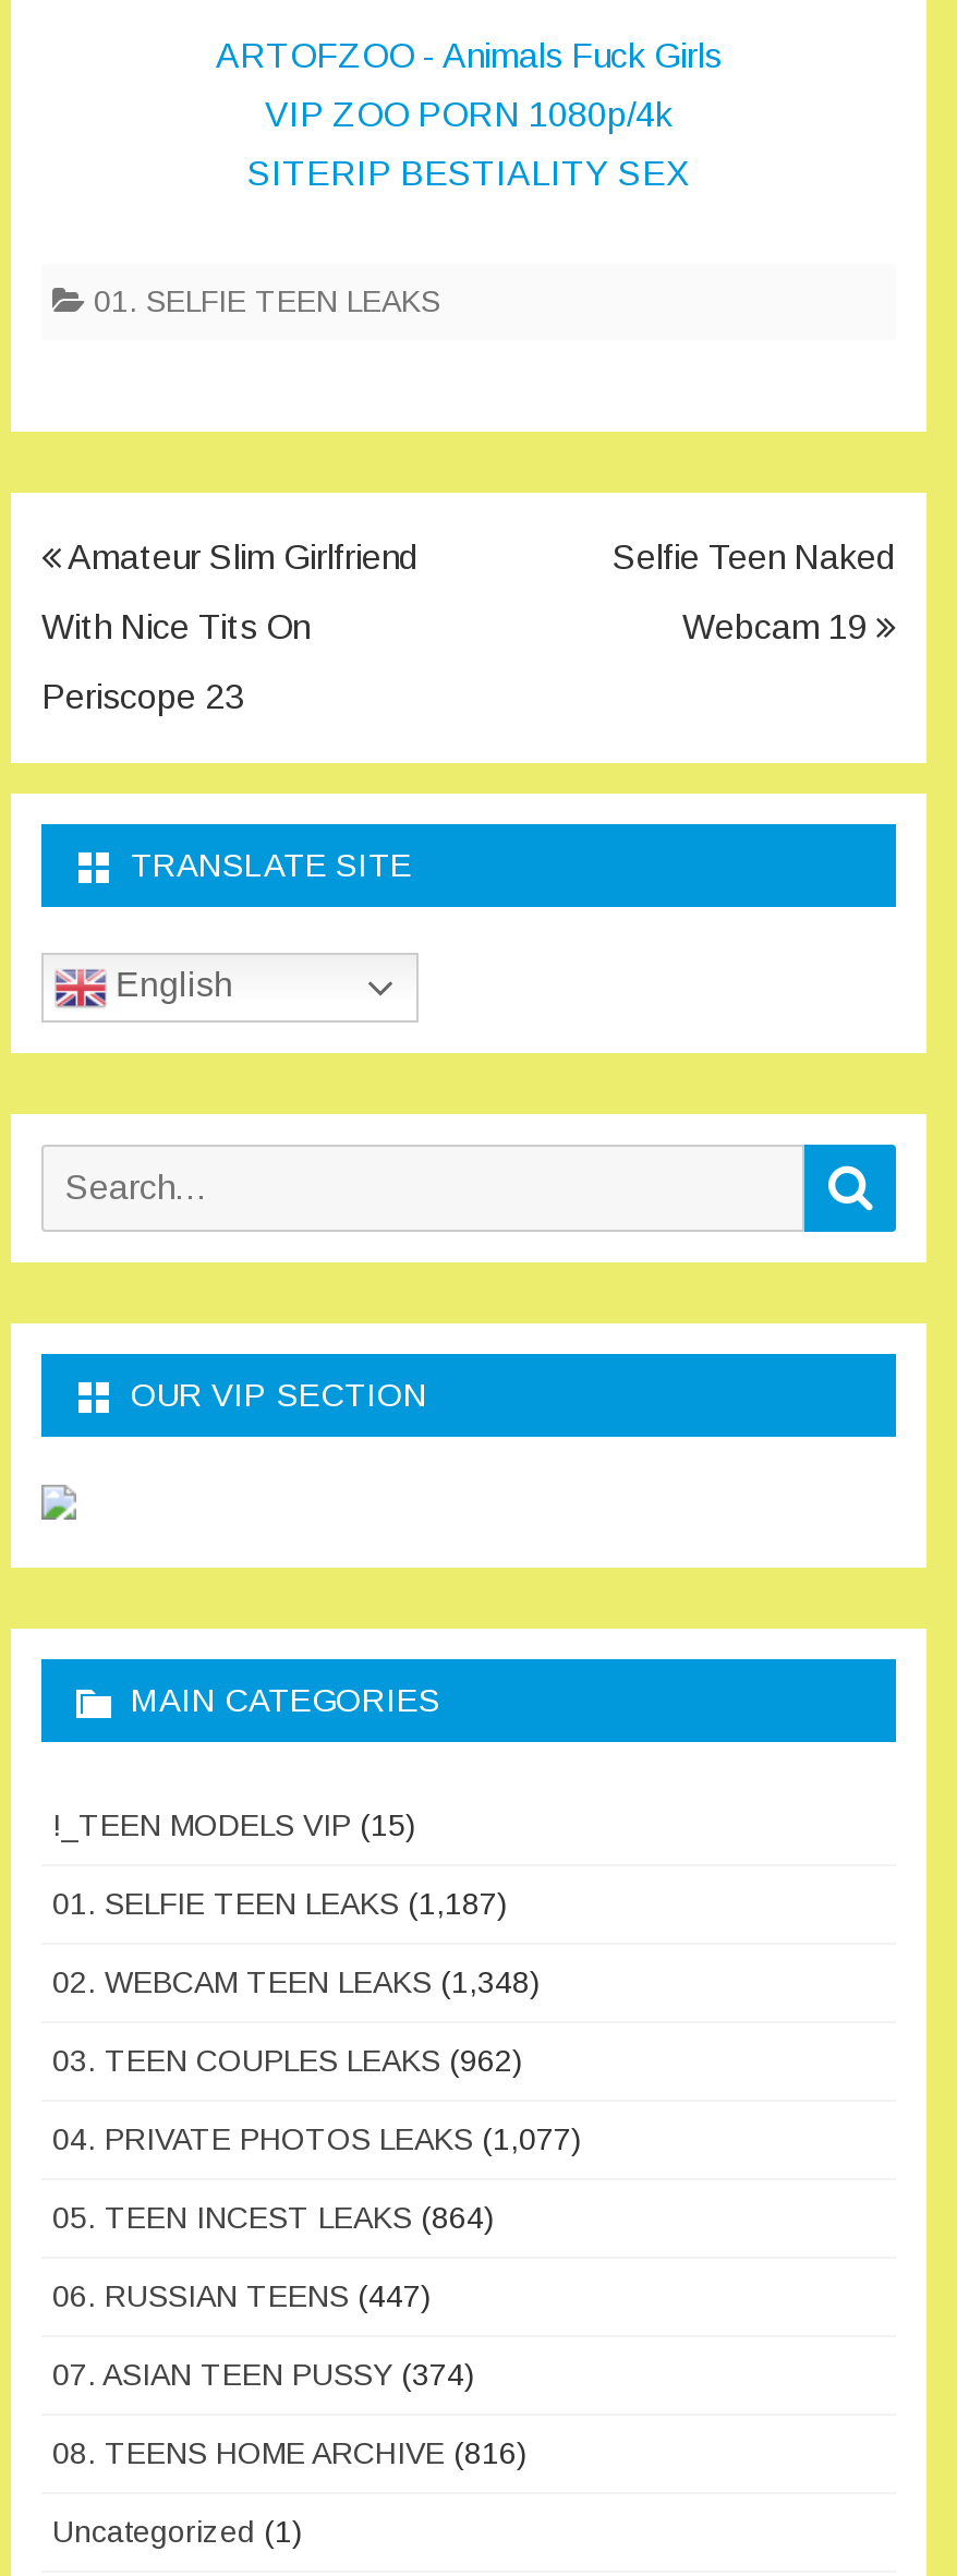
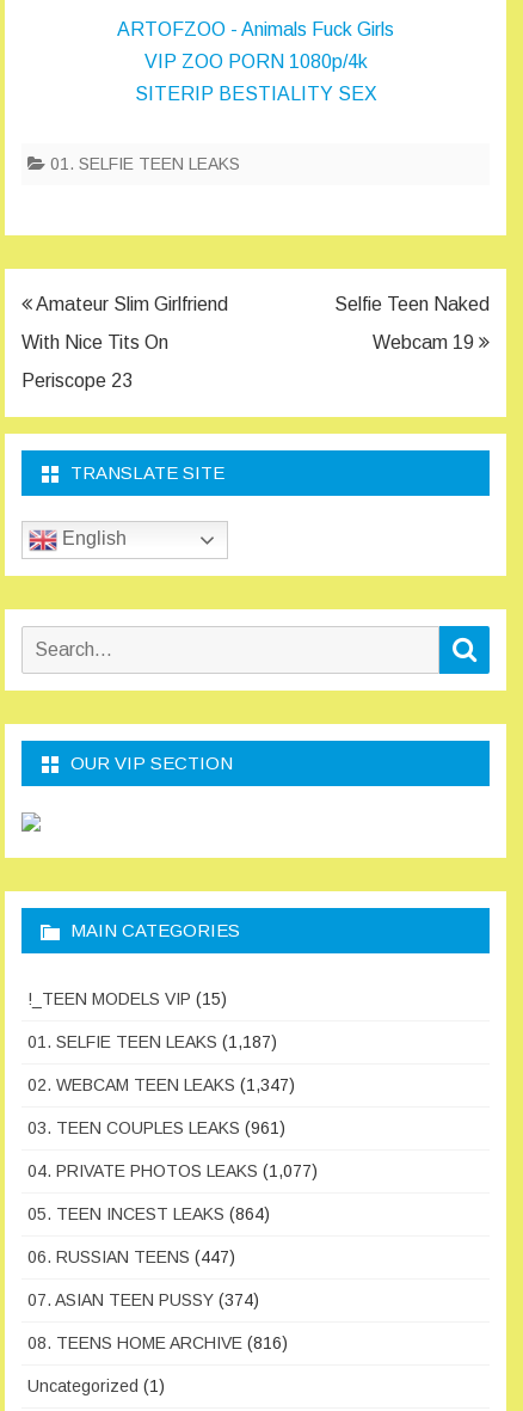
- 02. WEBCAM TEEN LEAKS (1,348)
+ 02. WEBCAM TEEN LEAKS (1,347)

- 03. TEEN COUPLES LEAKS (962)
+ 03. TEEN COUPLES LEAKS (961)
